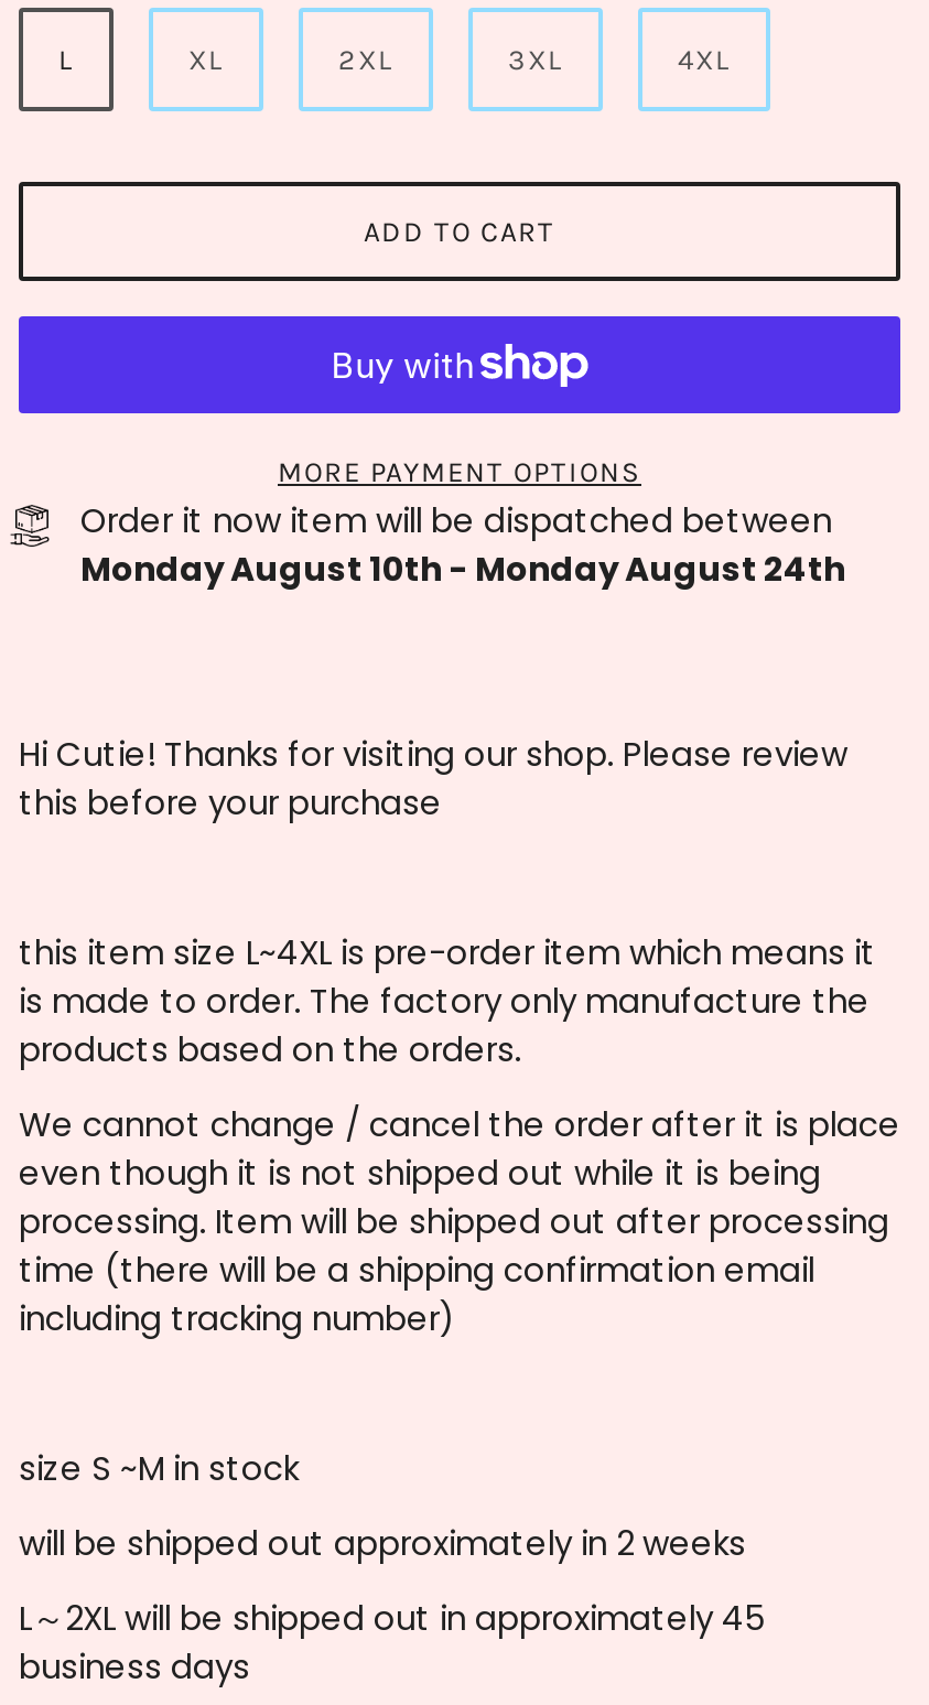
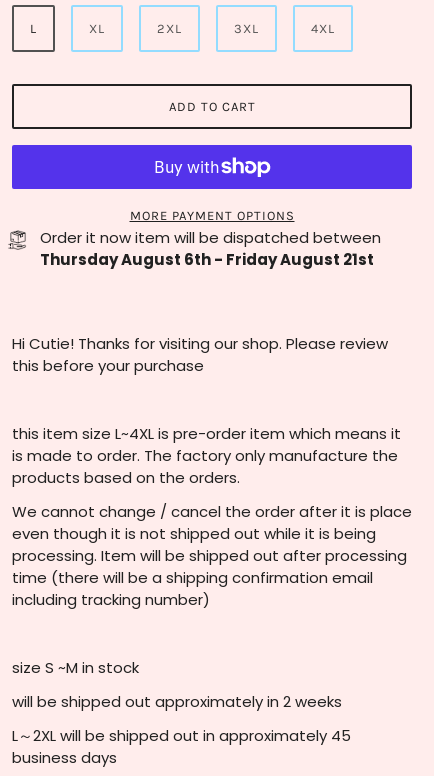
- Monday August 10th - Monday August 24th
+ Thursday August 6th - Friday August 21st
